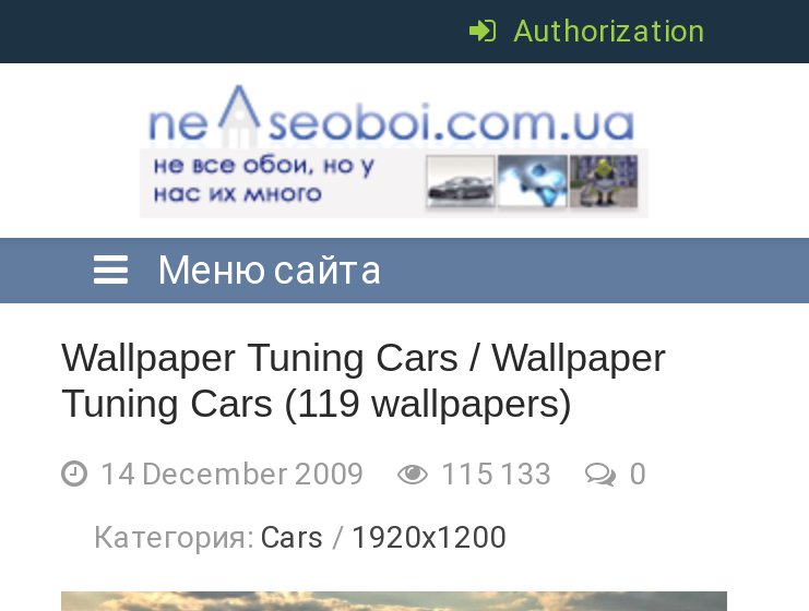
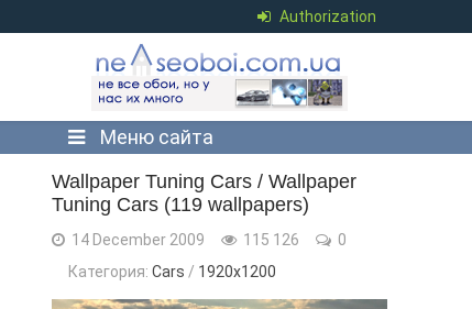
- 14 December 2009 115 133 0
+ 14 December 2009 115 126 0
